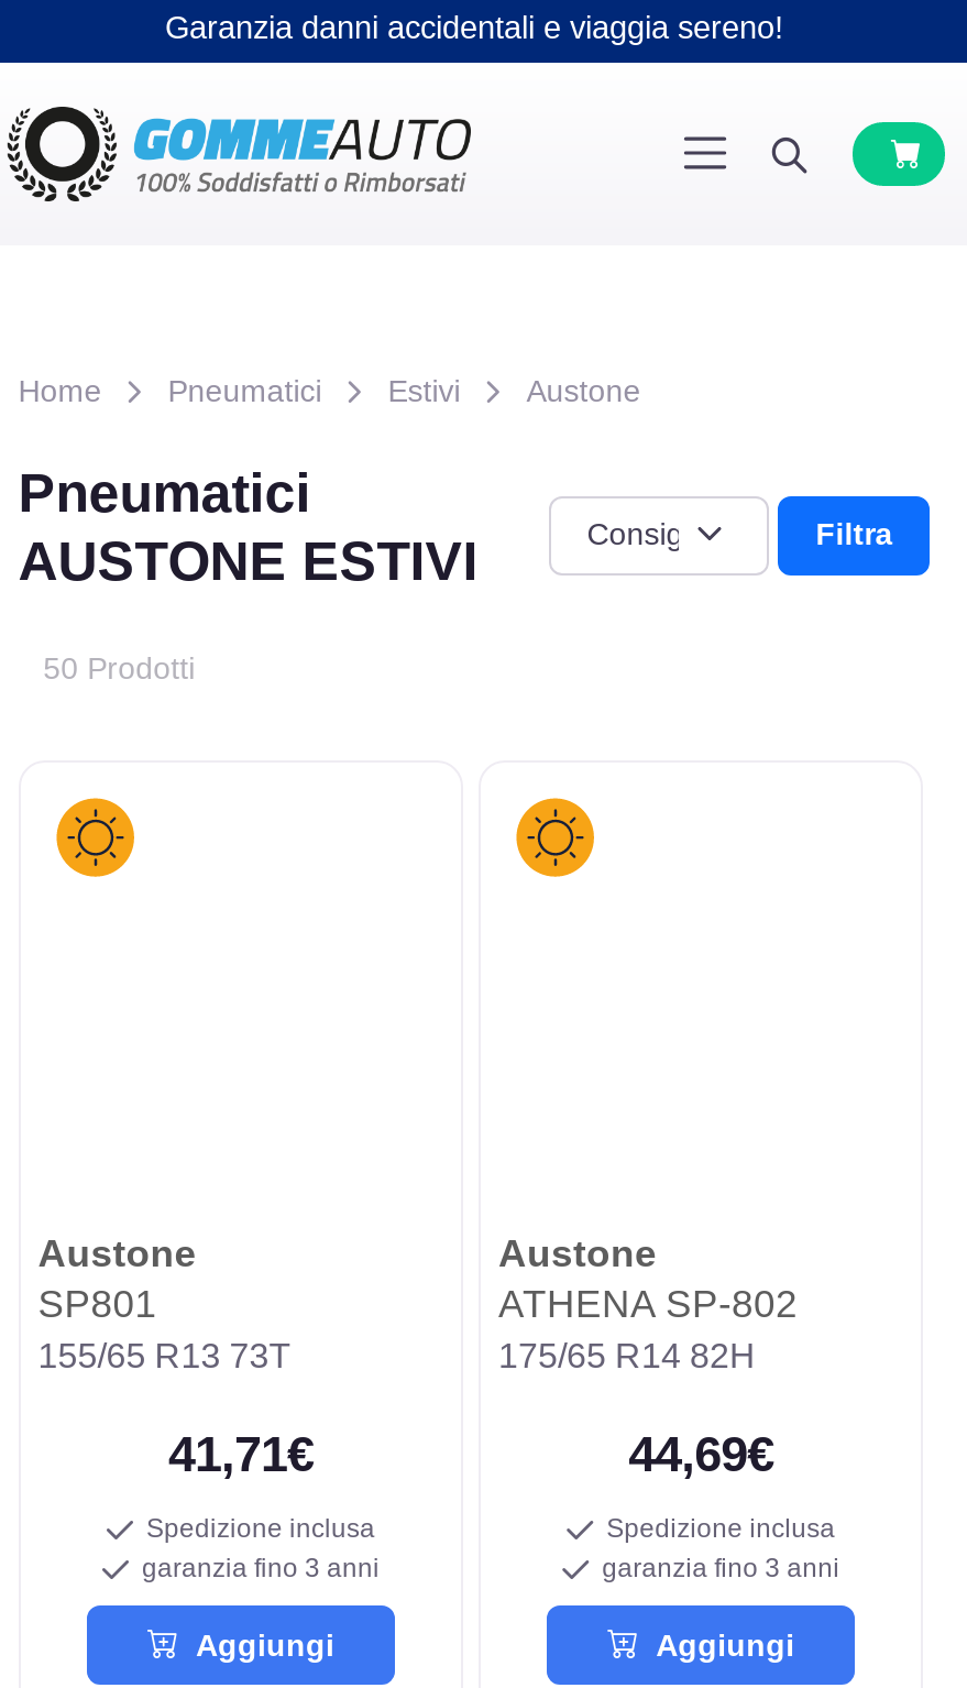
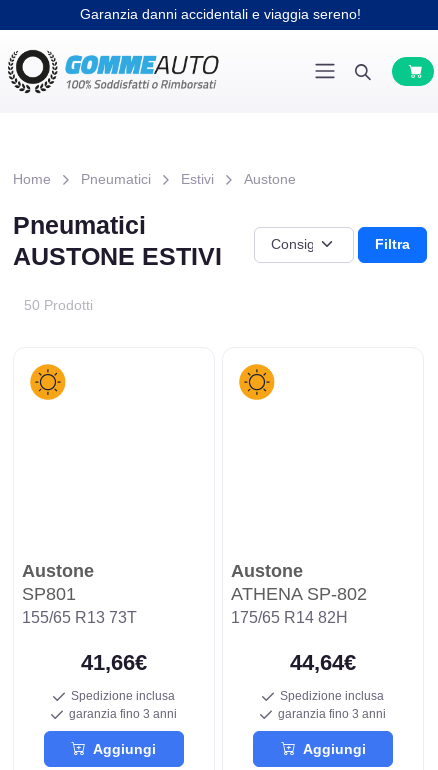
- 41,71€
+ 41,66€

- 44,69€
+ 44,64€
